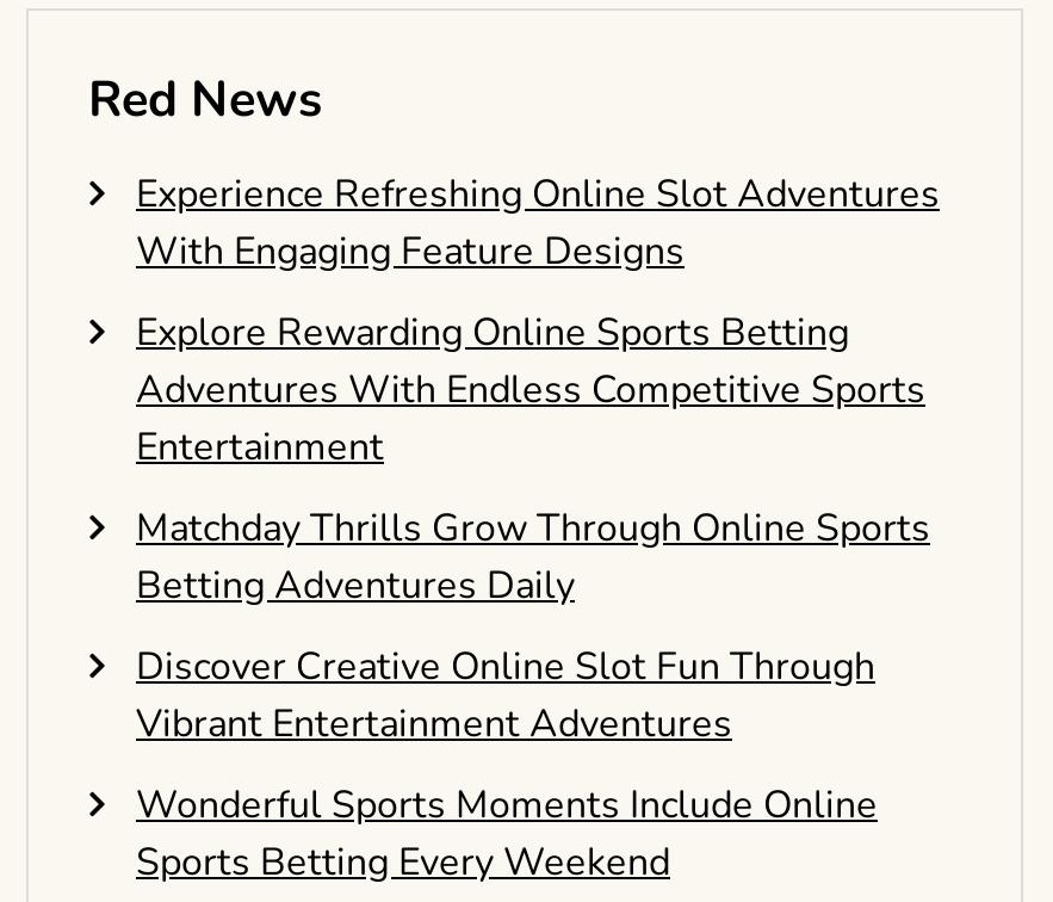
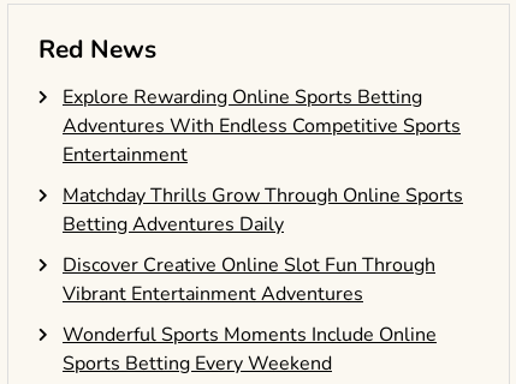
- Experience Refreshing Online Slot Adventures
- With Engaging Feature Designs
